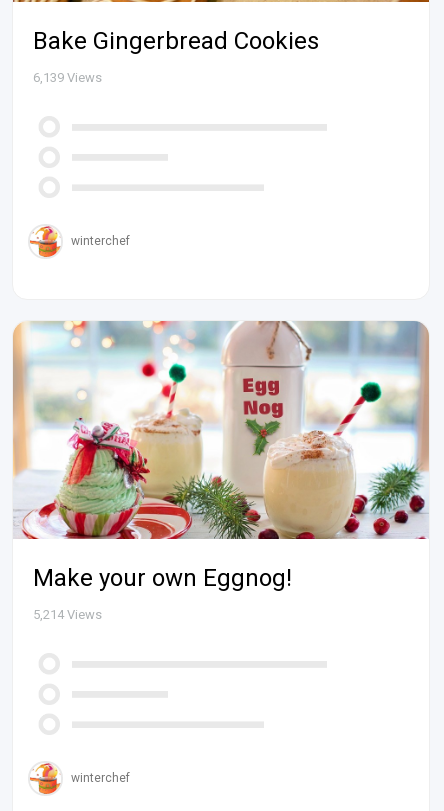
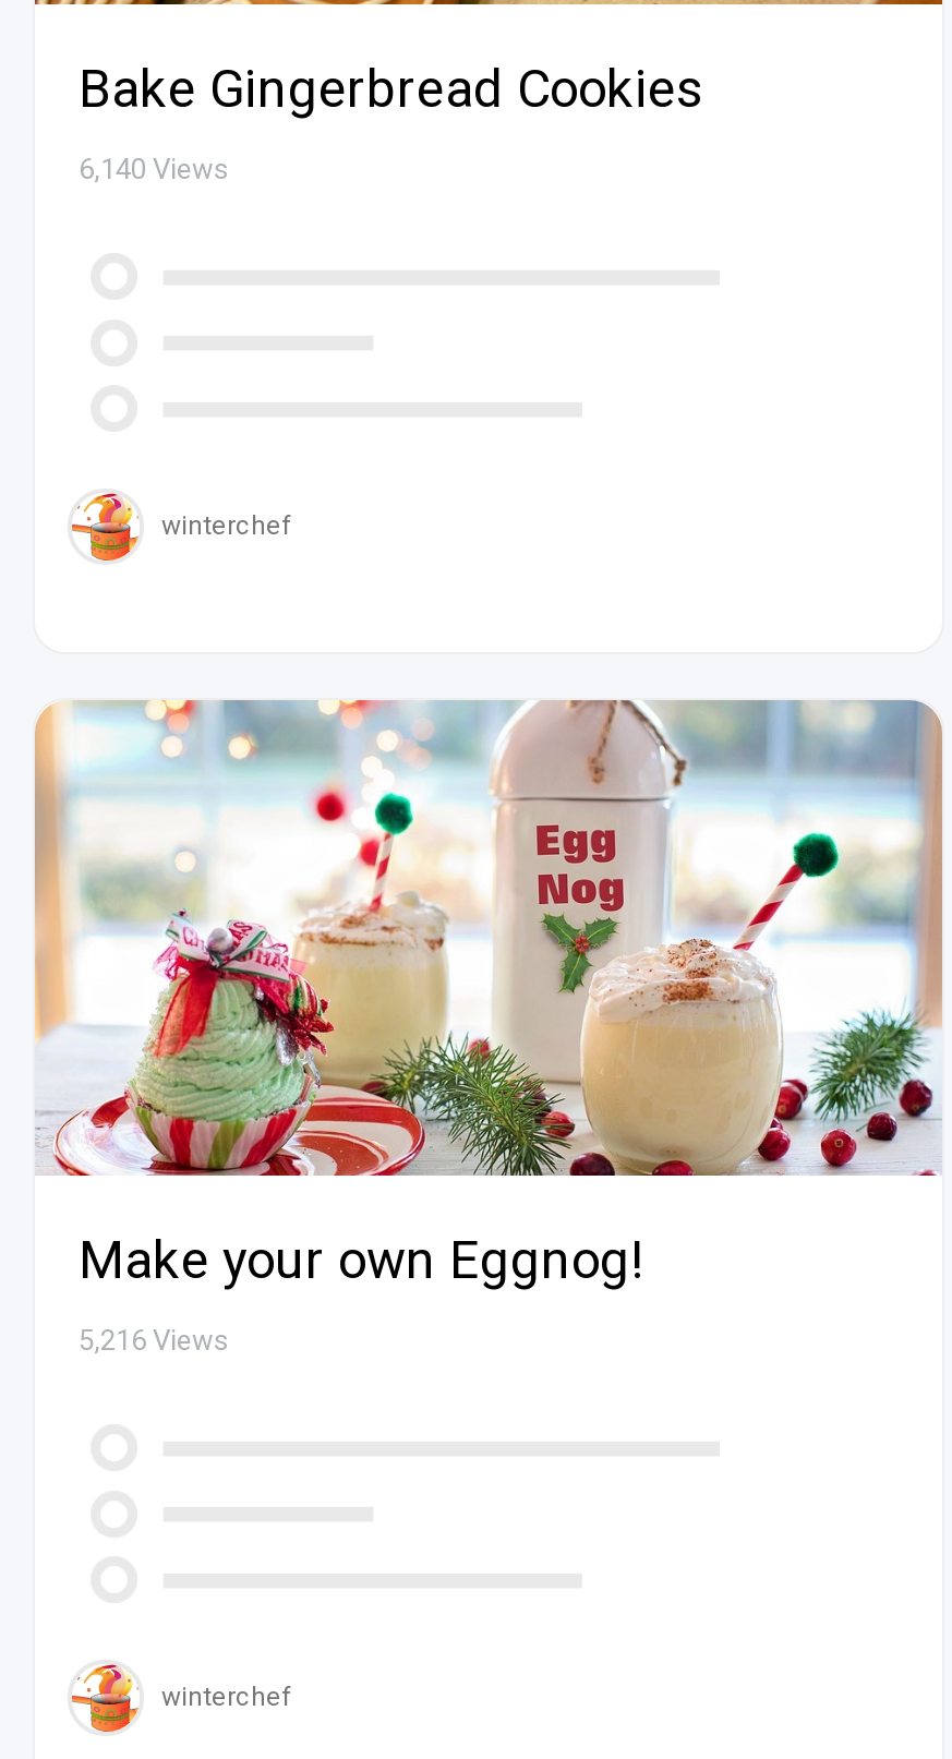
- 6,139 Views
+ 6,140 Views

- 5,214 Views
+ 5,216 Views
